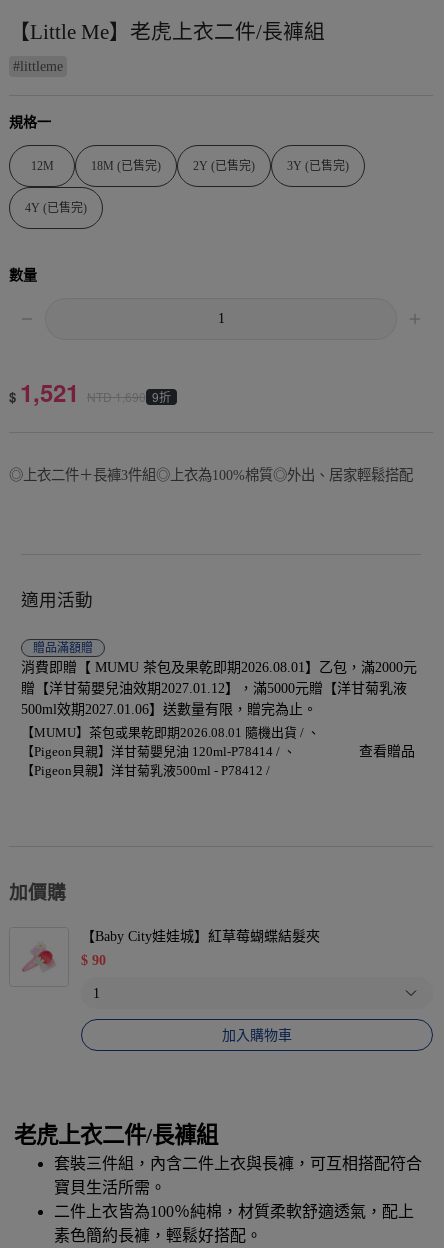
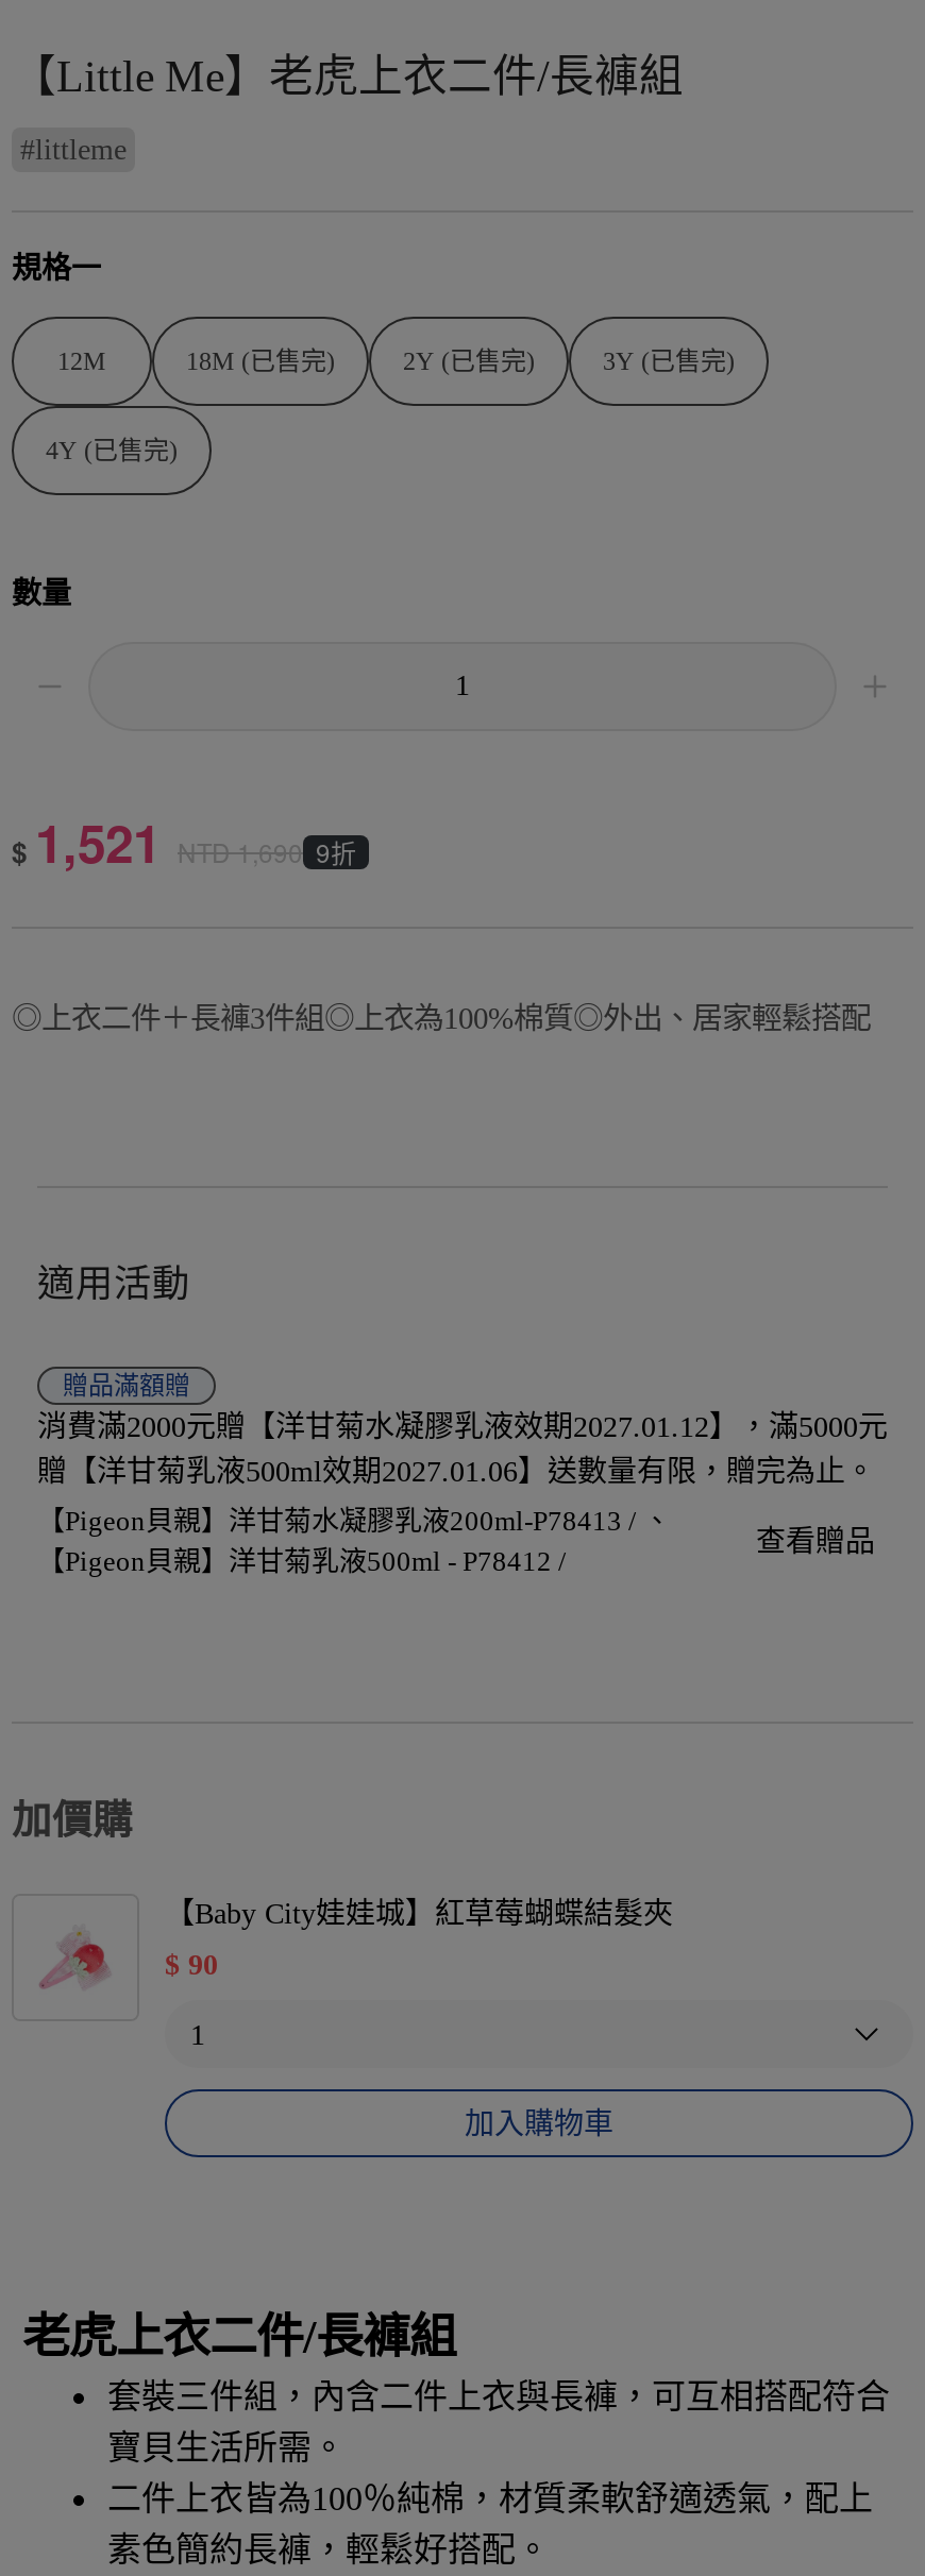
- 消費即贈【 MUMU 茶包及果乾即期2026.08.01】乙包，滿2000元
- 贈【洋甘菊嬰兒油效期2027.01.12】，滿5000元贈【洋甘菊乳液
- 500ml效期2027.01.06】送數量有限，贈完為止。
+ 消費滿2000元贈【洋甘菊水凝膠乳液效期2027.01.12】，滿5000元
+ 贈【洋甘菊乳液500ml效期2027.01.06】送數量有限，贈完為止。

- 【MUMU】茶包或果乾即期2026.08.01 隨機出貨 /
- 【Pigeon貝親】洋甘菊嬰兒油 120ml-P78414 /
+ 【Pigeon貝親】洋甘菊水凝膠乳液200ml-P78413 /
